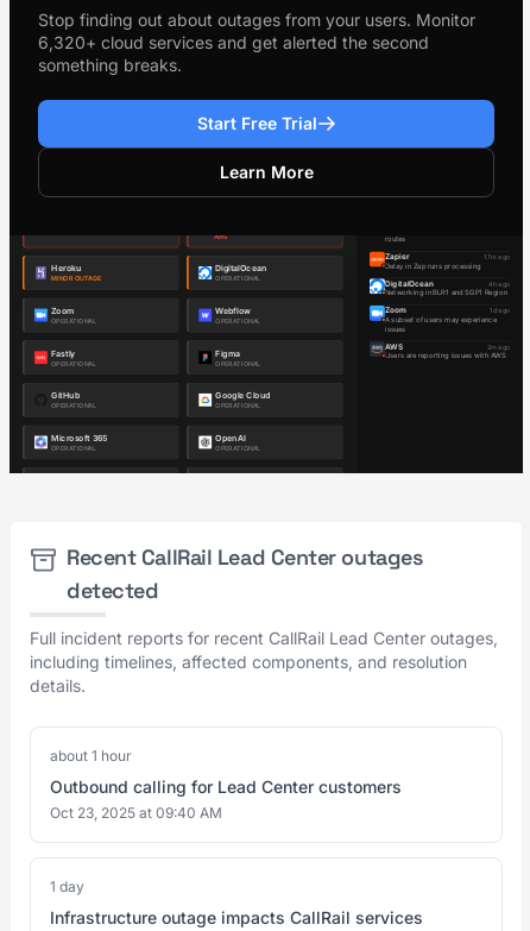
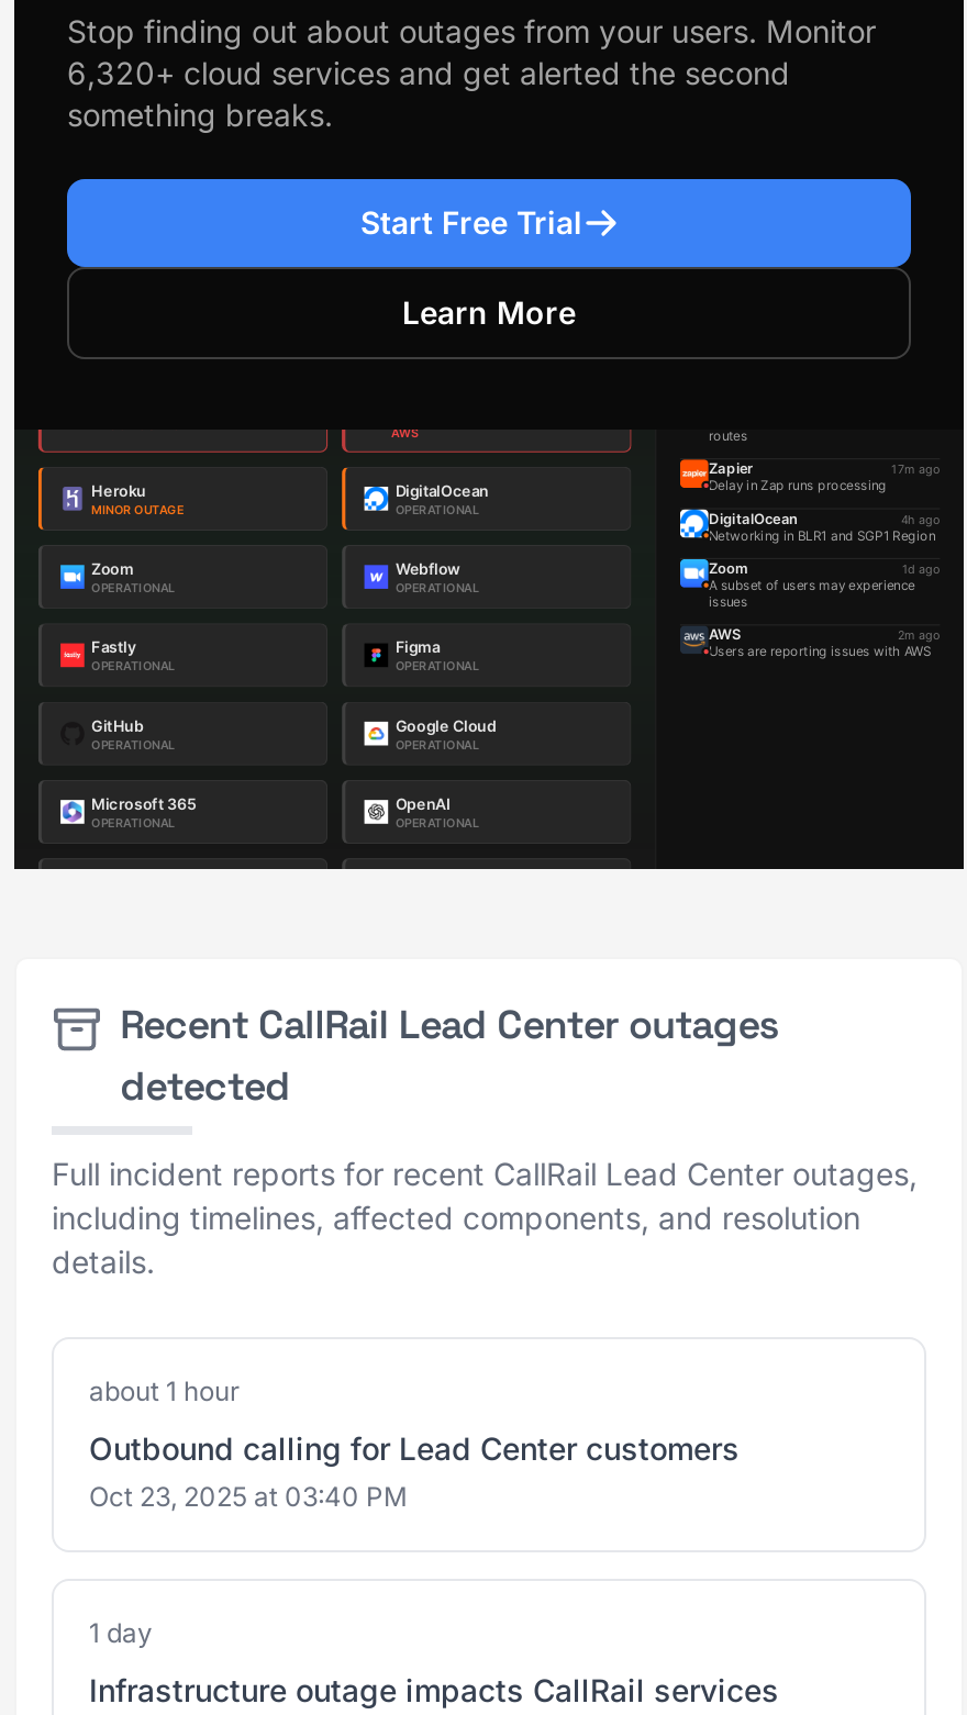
- Oct 23, 2025 at 09:40 AM
+ Oct 23, 2025 at 03:40 PM
